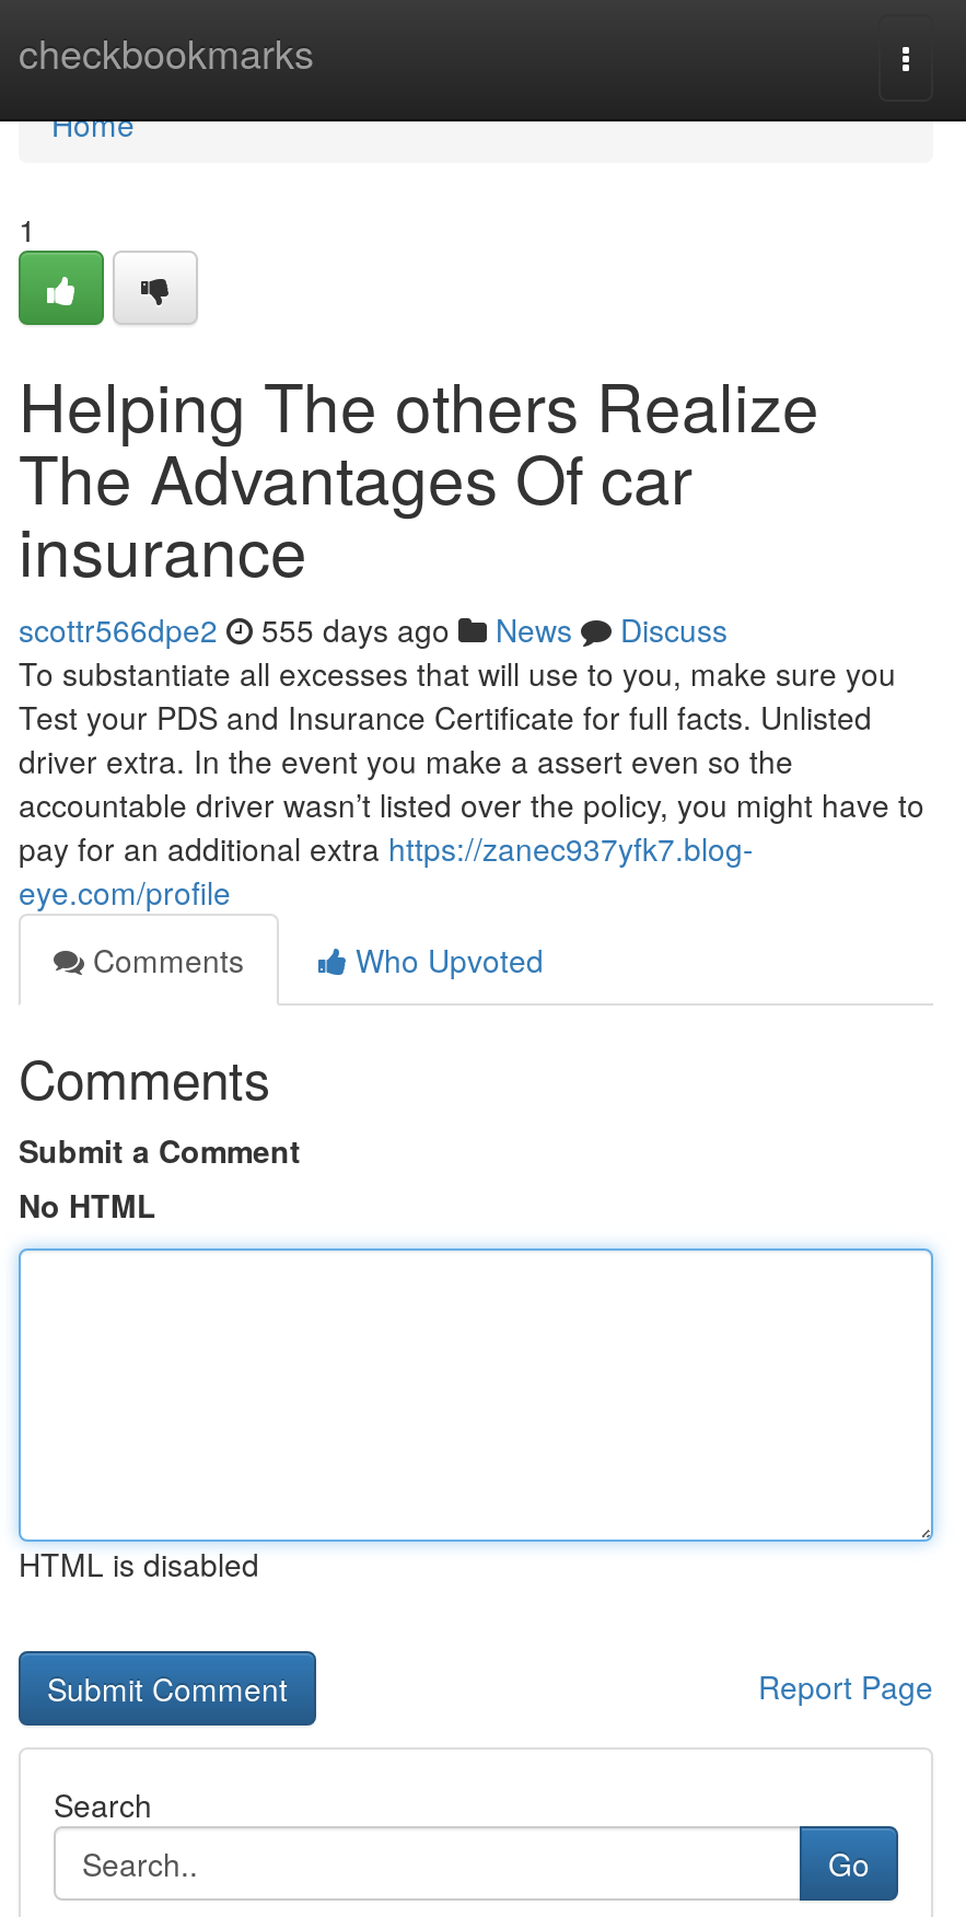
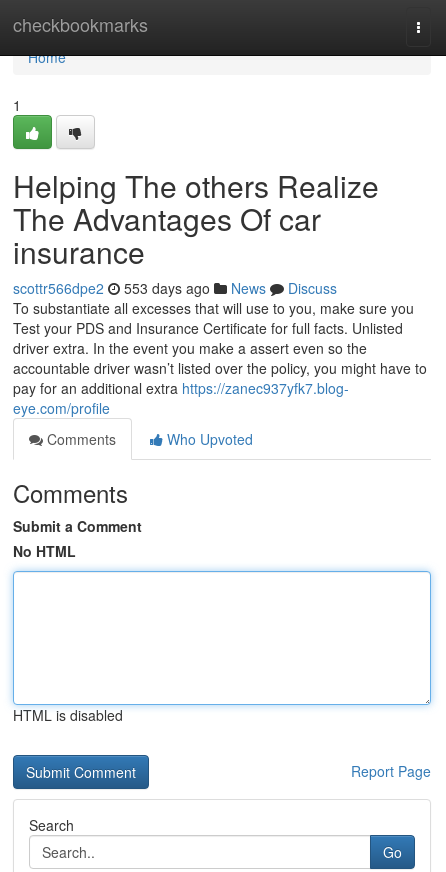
- scottr566dpe2 555 days ago News Discuss
+ scottr566dpe2 553 days ago News Discuss
